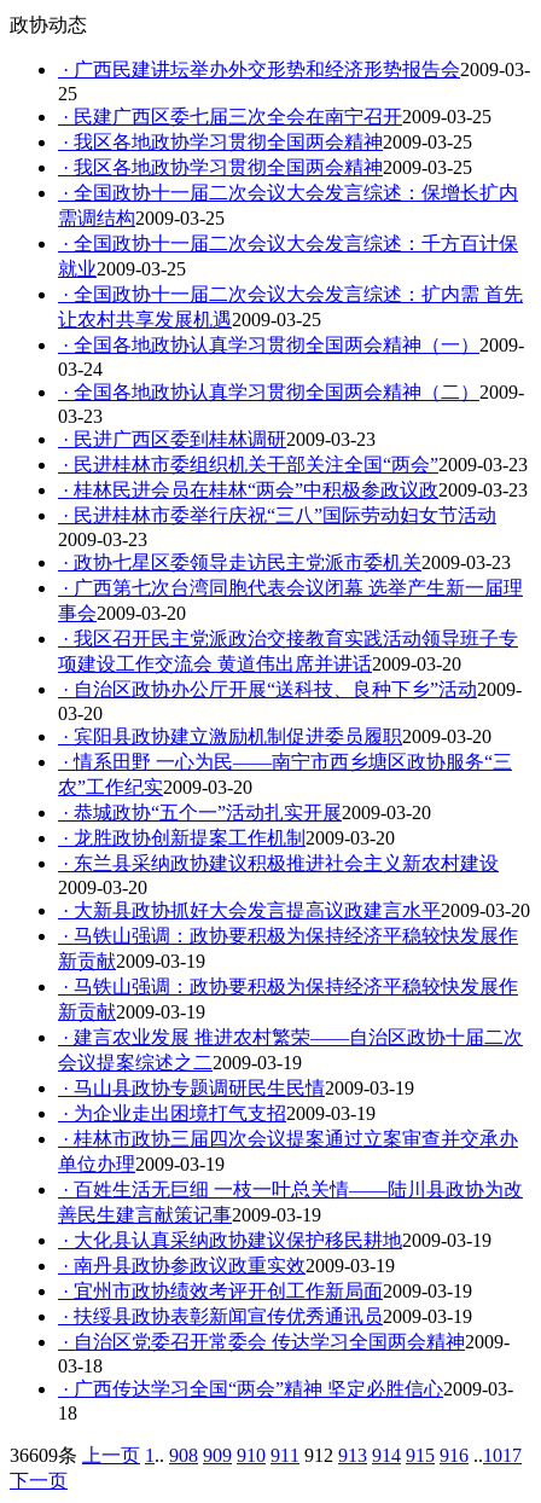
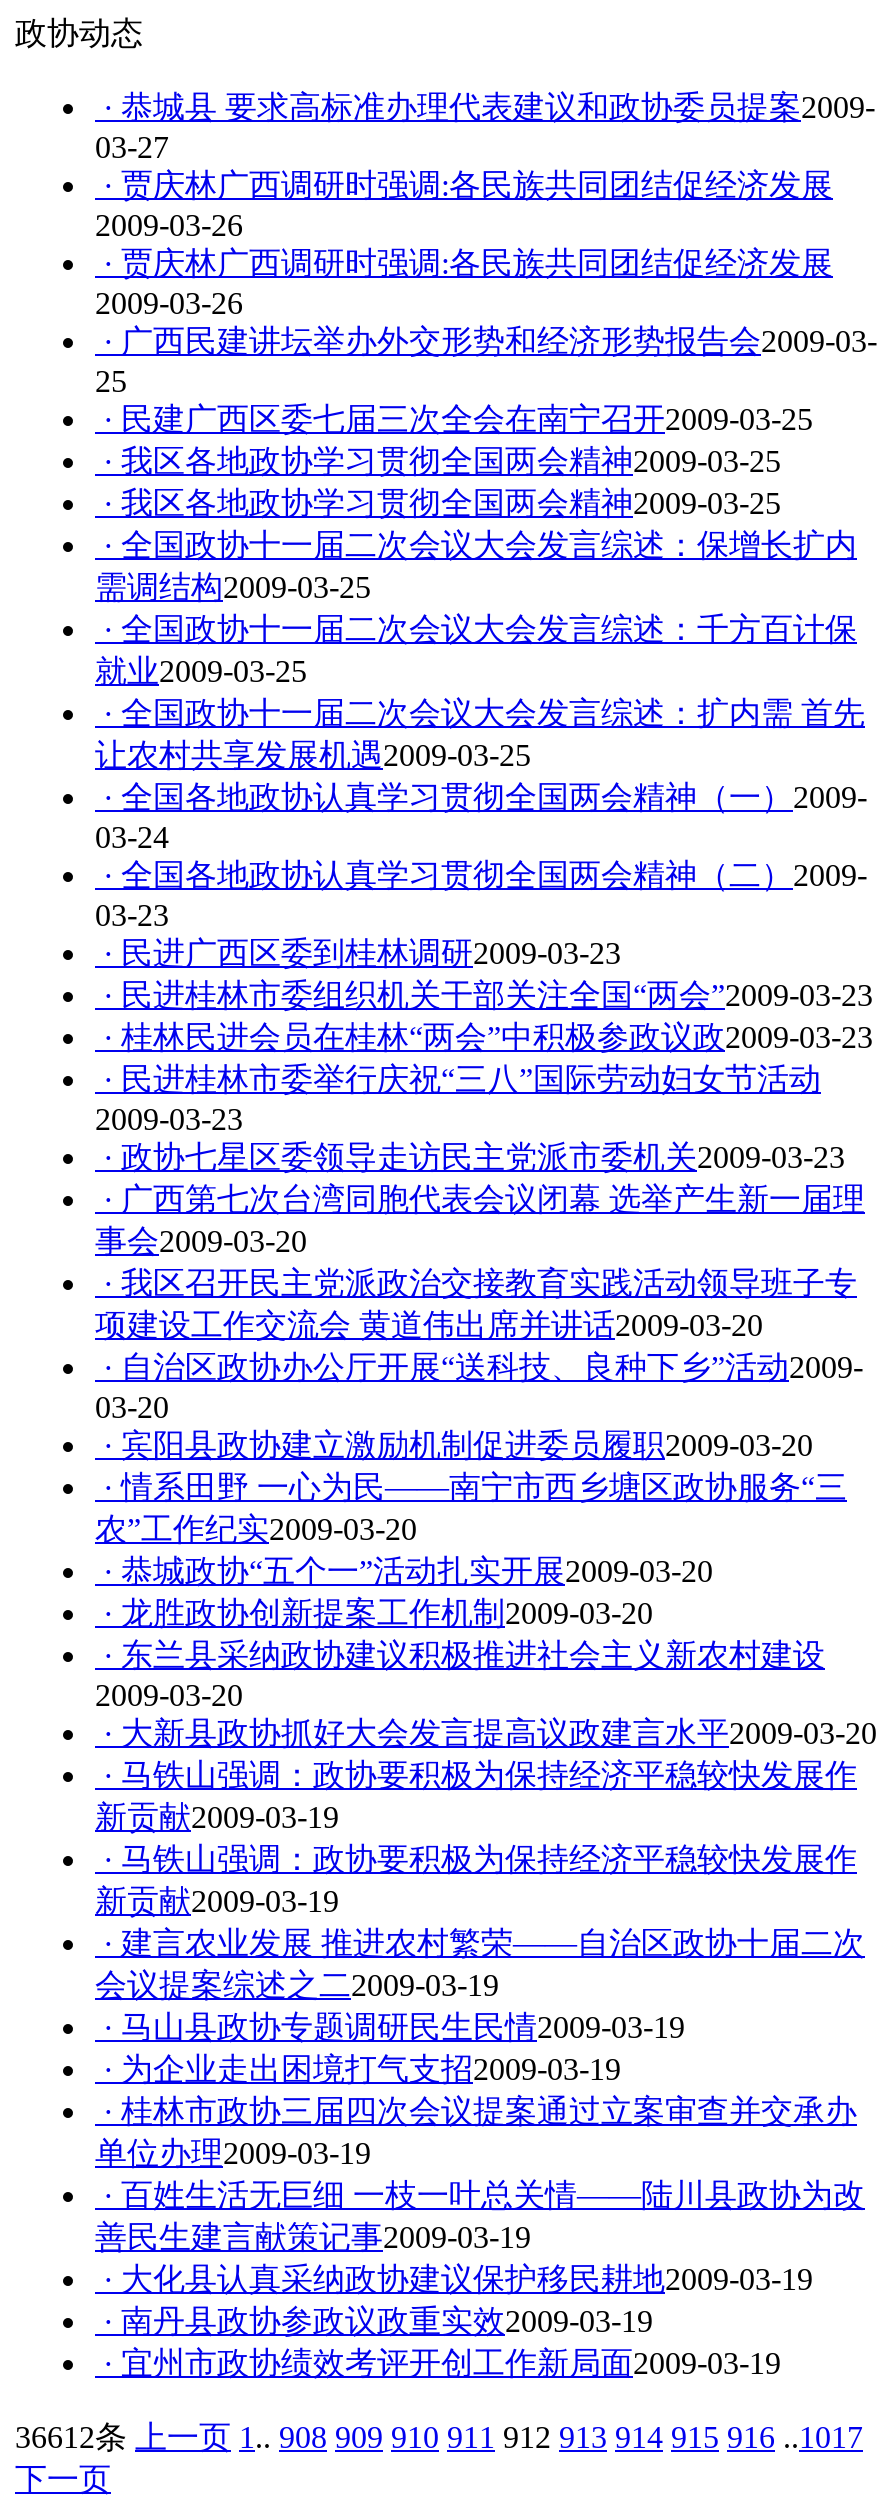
+ · 恭城县 要求高标准办理代表建议和政协委员提案2009-
+ 03-27
+ · 贾庆林广西调研时强调:各民族共同团结促经济发展
+ 2009-03-26
+ · 贾庆林广西调研时强调:各民族共同团结促经济发展
+ 2009-03-26

moved down: · 广西民建讲坛举办外交形势和经济形势报告会2009-03- | 25 | · 民建广西区委七届三次全会在南宁召开2009-03-25 | ... | · 南丹县政协参政议政重实效2009-03-19 | · 宜州市政协绩效考评开创工作新局面2009-03-19

- · 扶绥县政协表彰新闻宣传优秀通讯员2009-03-19
- · 自治区党委召开常委会 传达学习全国两会精神2009-
- 03-18
- · 广西传达学习全国“两会”精神 坚定必胜信心2009-03-
- 18
- 36609条 上一页 1.. 908 909 910 911 912 913 914 915 916.. 1017
+ 36612条 上一页 1.. 908 909 910 911 912 913 914 915 916..1017
